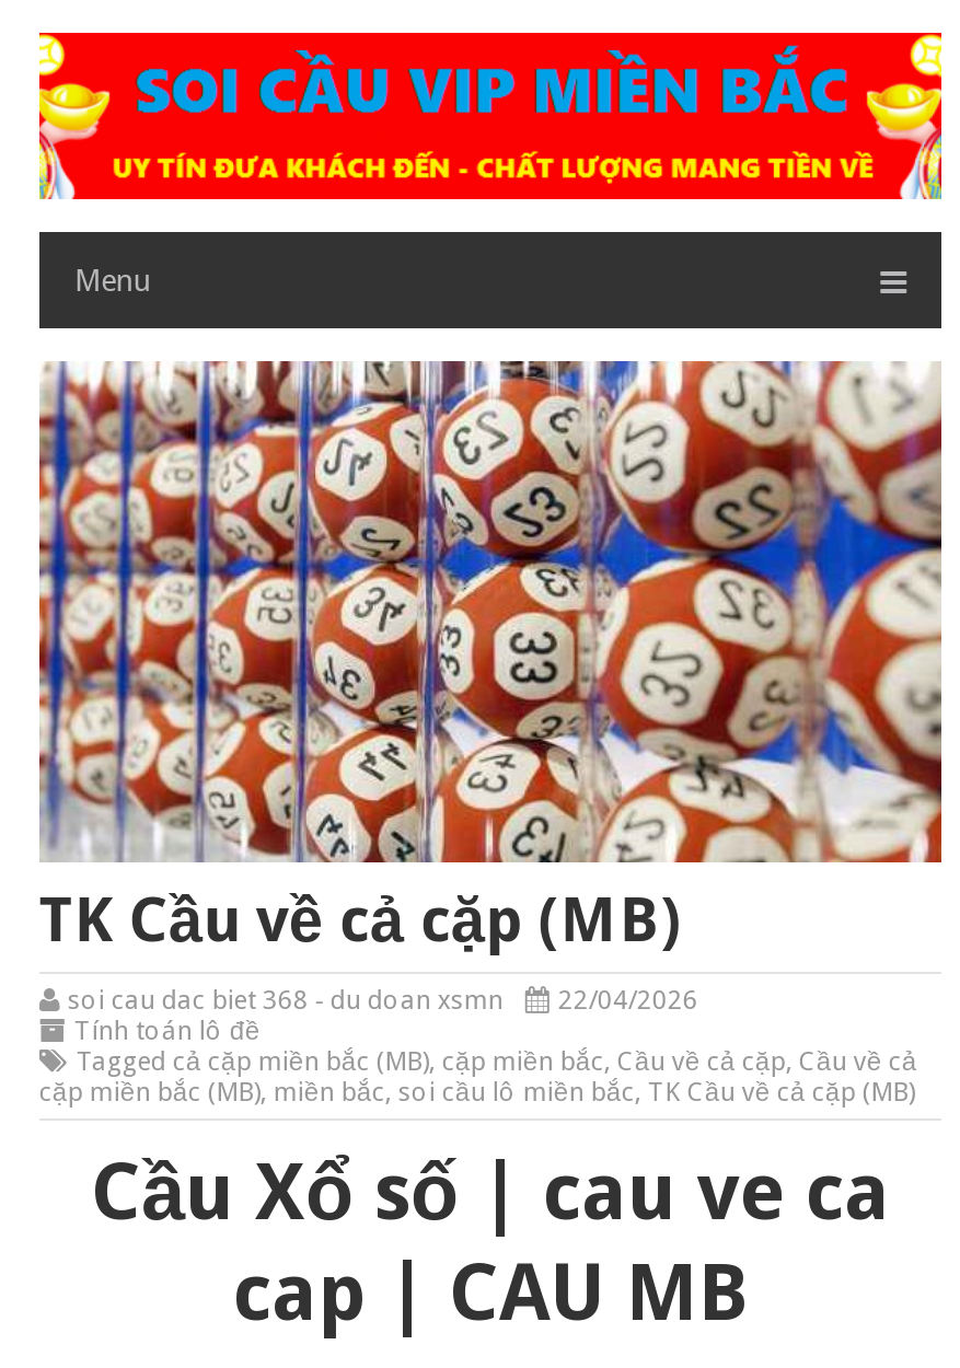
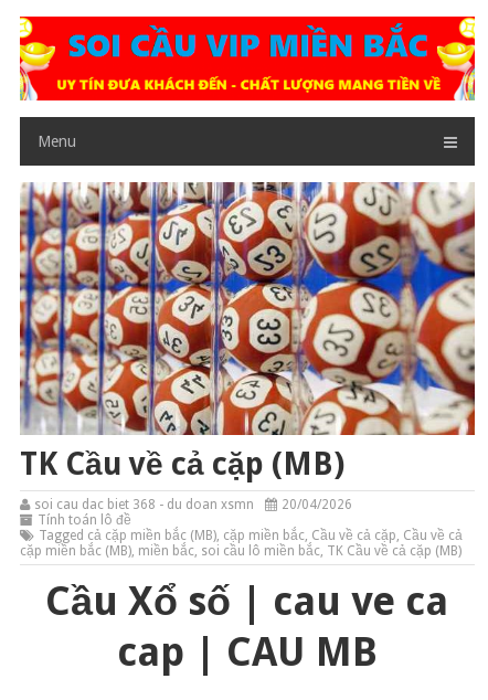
- soi cau dac biet 368 - du doan xsmn 22/04/2026
+ soi cau dac biet 368 - du doan xsmn 20/04/2026
